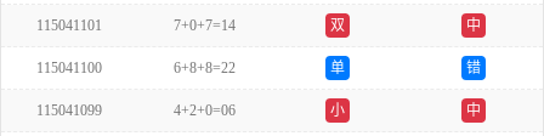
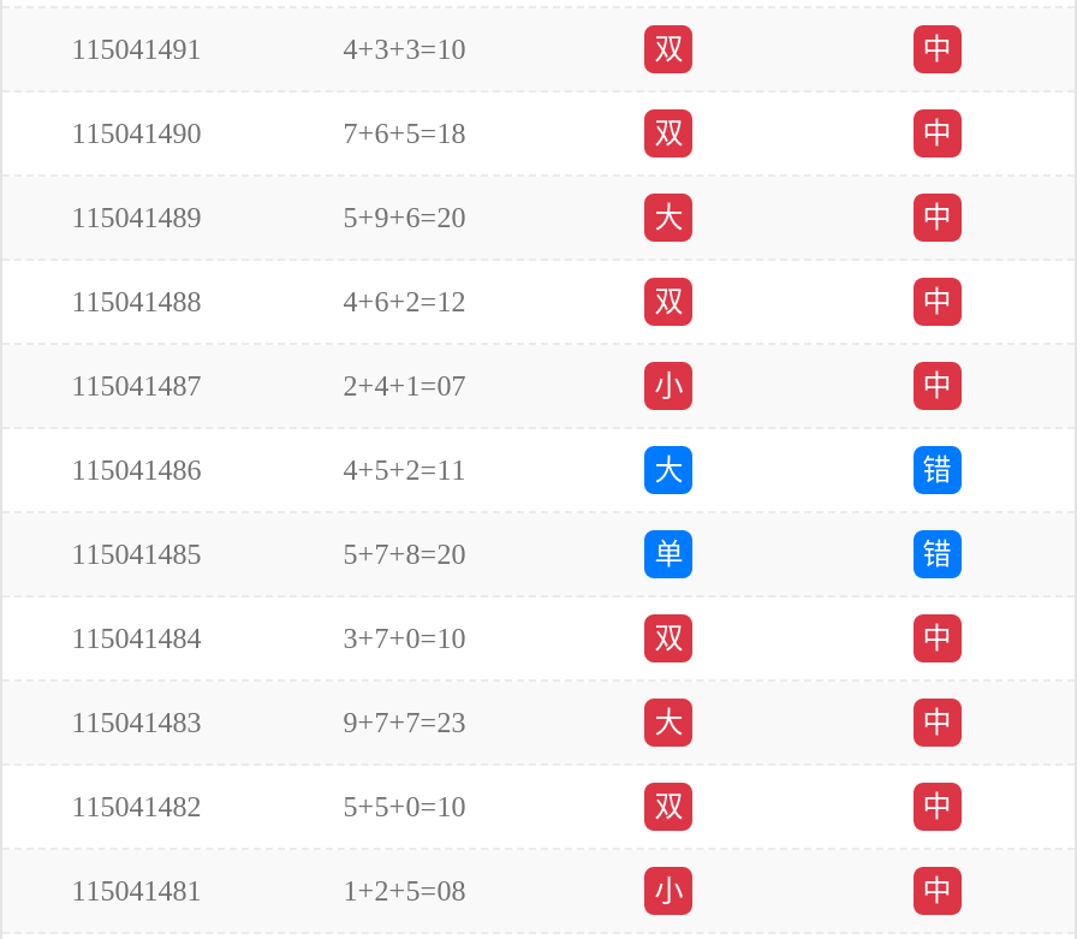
- 115041101
+ 115041491

- 7+0+7=14
+ 4+3+3=10

- 115041100
- 6+8+8=22
+ 115041490
+ 7+6+5=18
+ 双
+ 中
+ 115041489
+ 5+9+6=20
+ 大
+ 中
+ 115041488
+ 4+6+2=12
+ 双
+ 中
+ 115041487
+ 2+4+1=07
+ 小
+ 中
+ 115041486
+ 4+5+2=11
+ 大
+ 错
+ 115041485
+ 5+7+8=20

- 115041099
- 4+2+0=06
+ 115041484
+ 3+7+0=10
+ 双
+ 中
+ 115041483
+ 9+7+7=23
+ 大
+ 中
+ 115041482
+ 5+5+0=10
+ 双
+ 中
+ 115041481
+ 1+2+5=08
